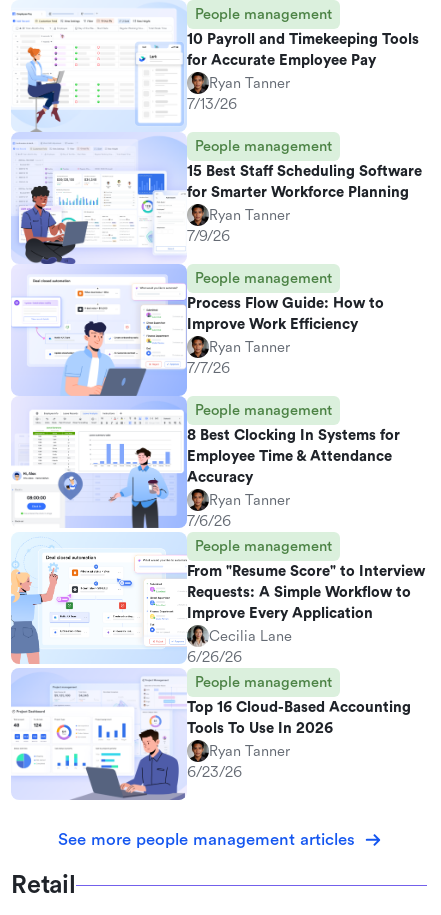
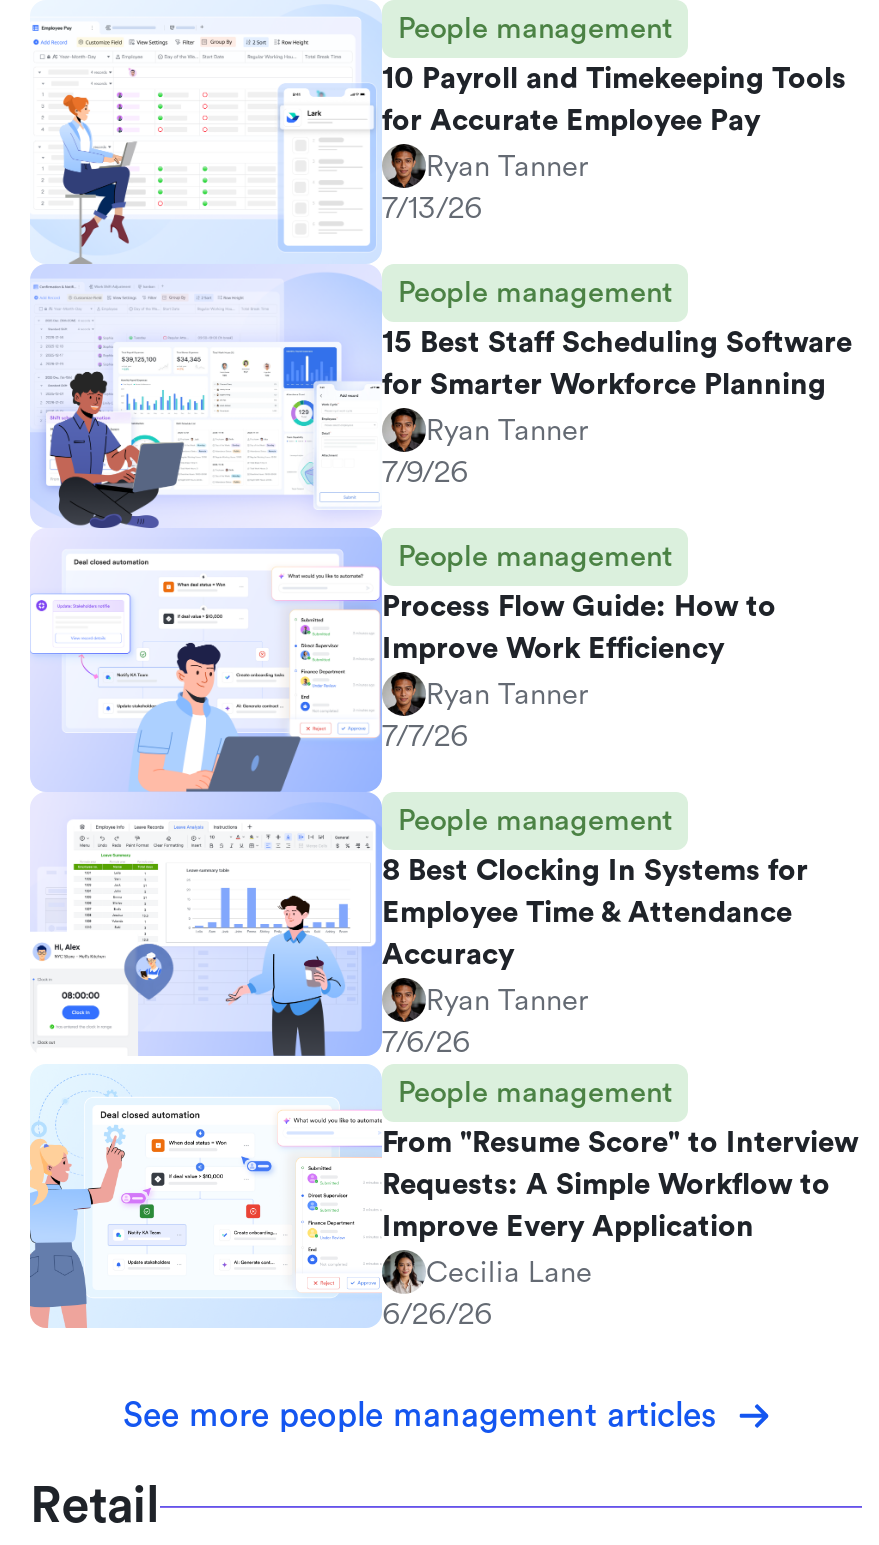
- [image]
- People management
- Top 16 Cloud-Based Accounting
- Tools To Use In 2026
- Ryan Tanner
- 6/23/26
